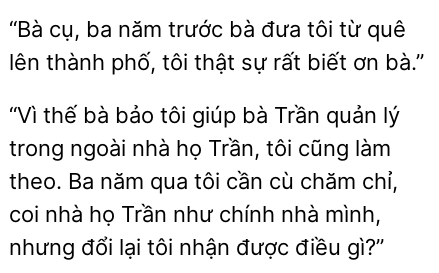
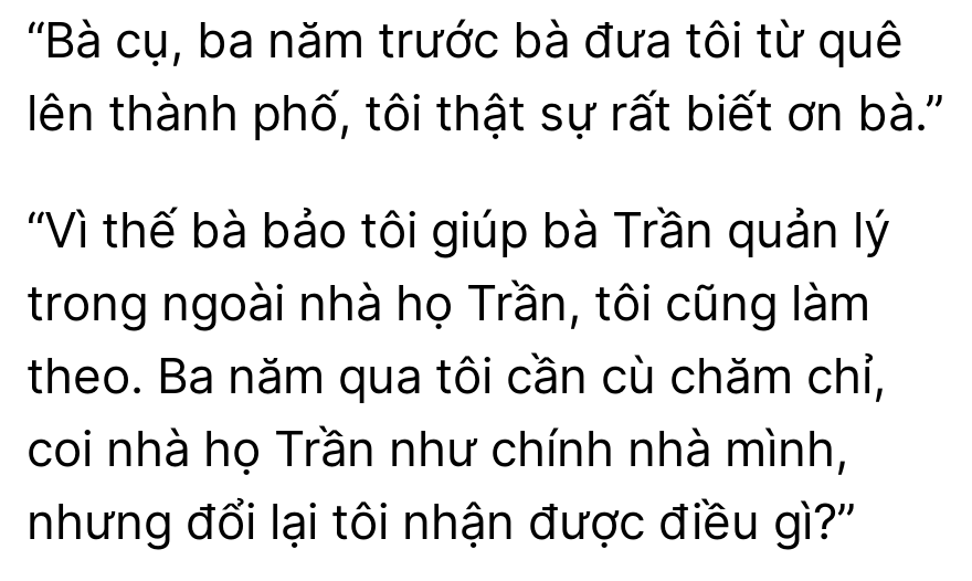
- ba năm trước
- đưa tôi từ quê
- lên thành phố, tôi thật sự rất
- ơn bà.”
+ ba năm trước bà đưa tôi từ
+ lên thành
+ tôi thật sự rất biết ơn bà.”

- “Vì thế bà bảo tôi giúp bà Trần quản lý
- trong ngoài nhà họ Trần, tôi cũng
- theo. Ba năm qua tôi cần cù chăm chỉ,
- nhà họ
- như chính nhà mình,
+ “Vì thế bà bảo tôi giúp bà Trần quản
+ trong ngoài nhà họ Trần, tôi cũng làm
+ theo. Ba năm qua tôi cần
+ chăm chỉ,
+ nhà họ Trần như chính nhà mình,
